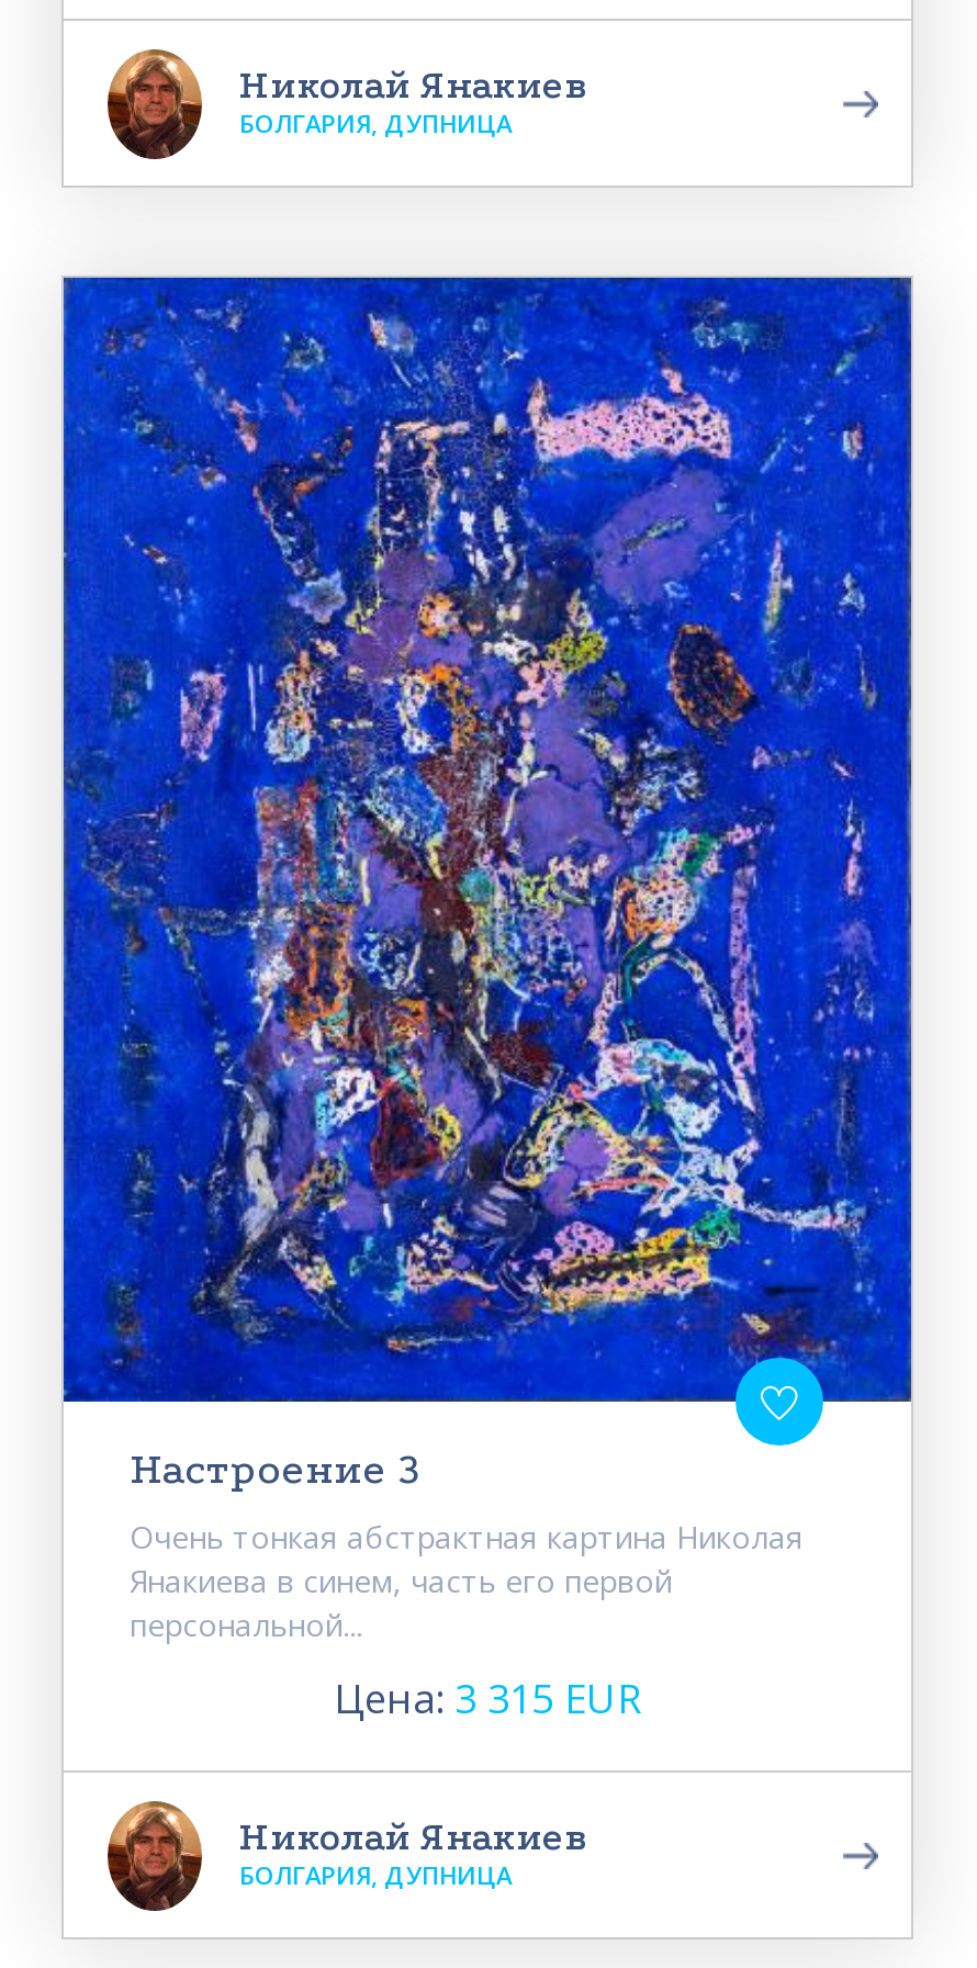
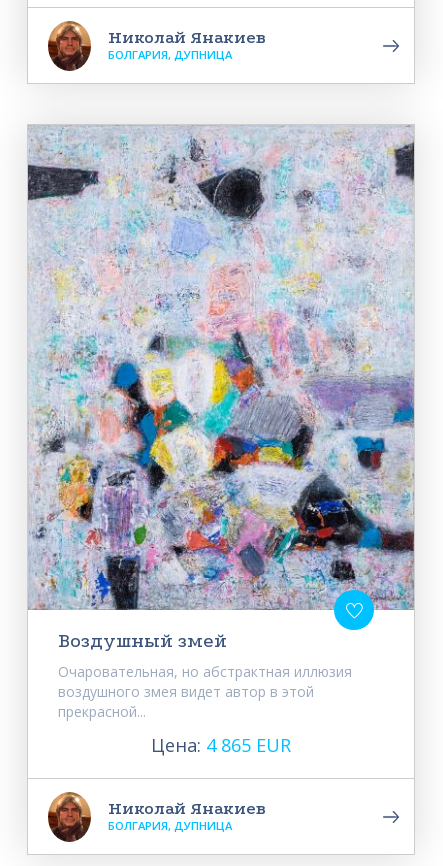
- [image]
- Настроение 3
+ [image]
+ Воздушный змей

- Очень тонкая абстрактная картина Николая
- Янакиева в синем, часть его первой
- персональной...
+ Очаровательная, но абстрактная иллюзия
+ воздушного змея видет автор в этой
+ прекрасной...

- Цена: 3 315 EUR
+ Цена: 4 865 EUR
